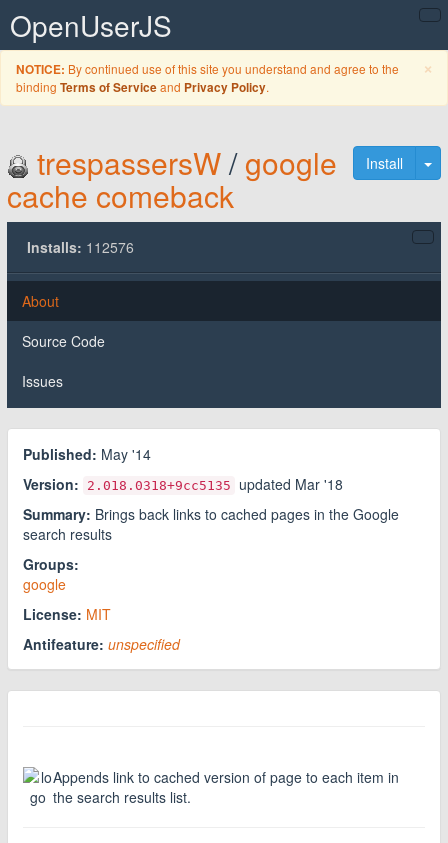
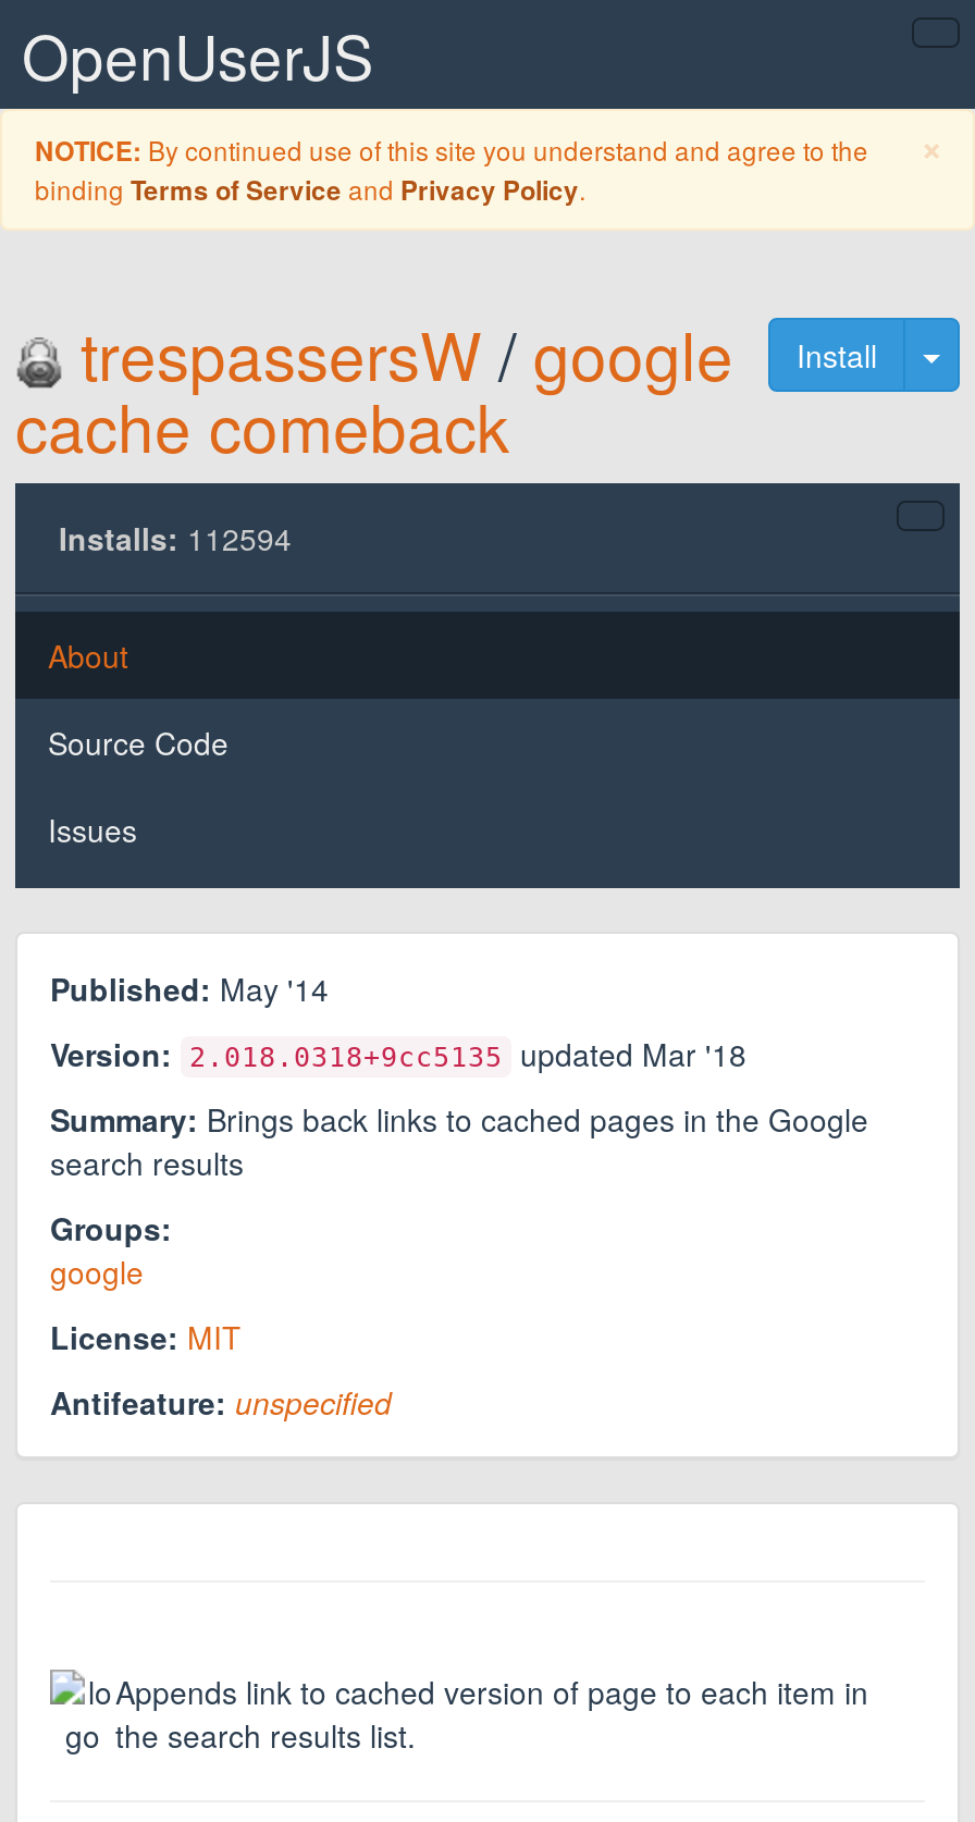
- Installs: 112576
+ Installs: 112594
